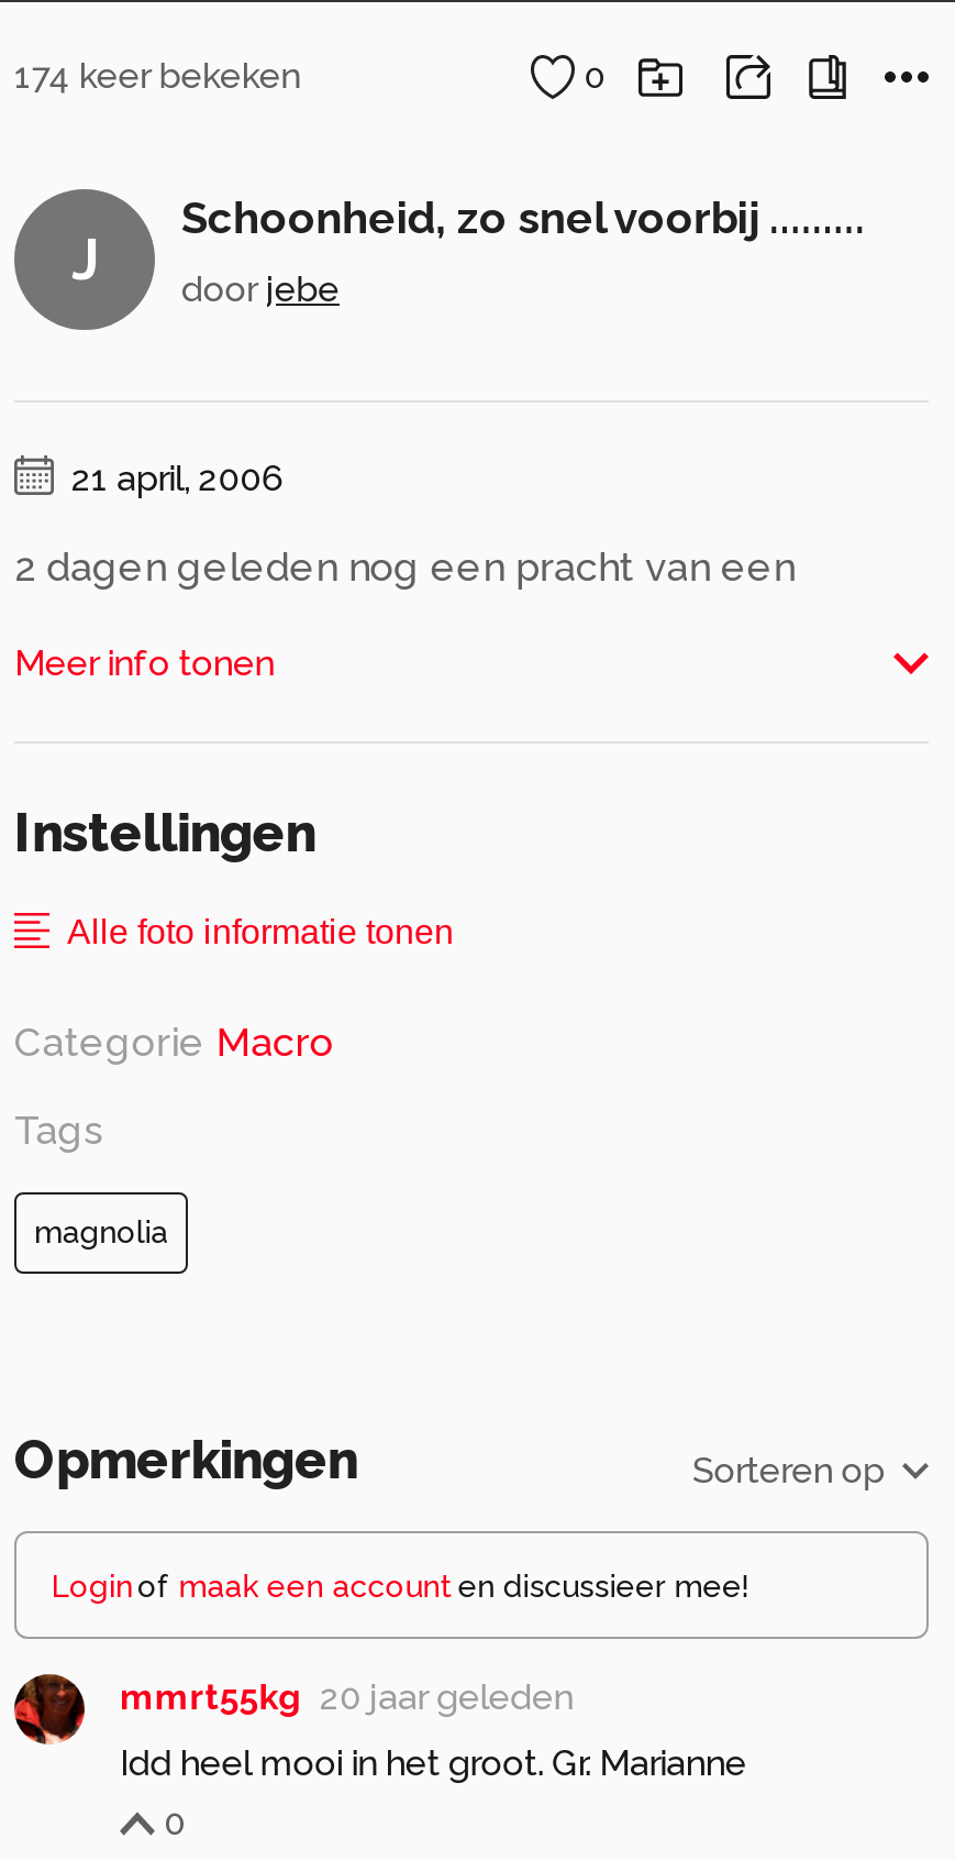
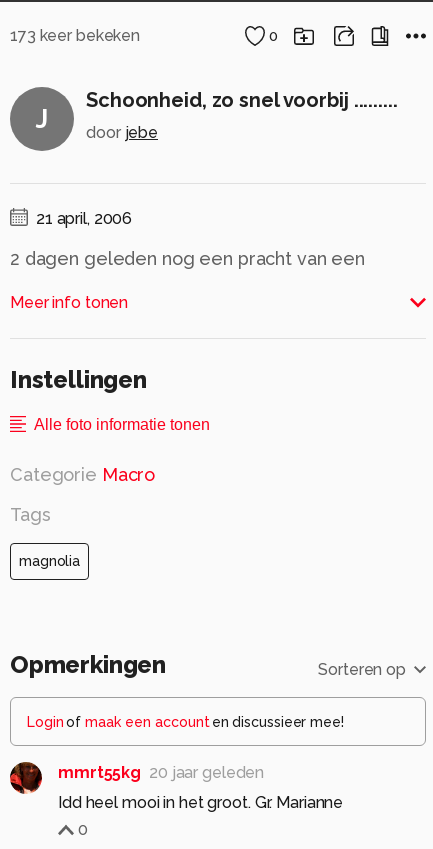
- 174 keer bekeken
+ 173 keer bekeken
